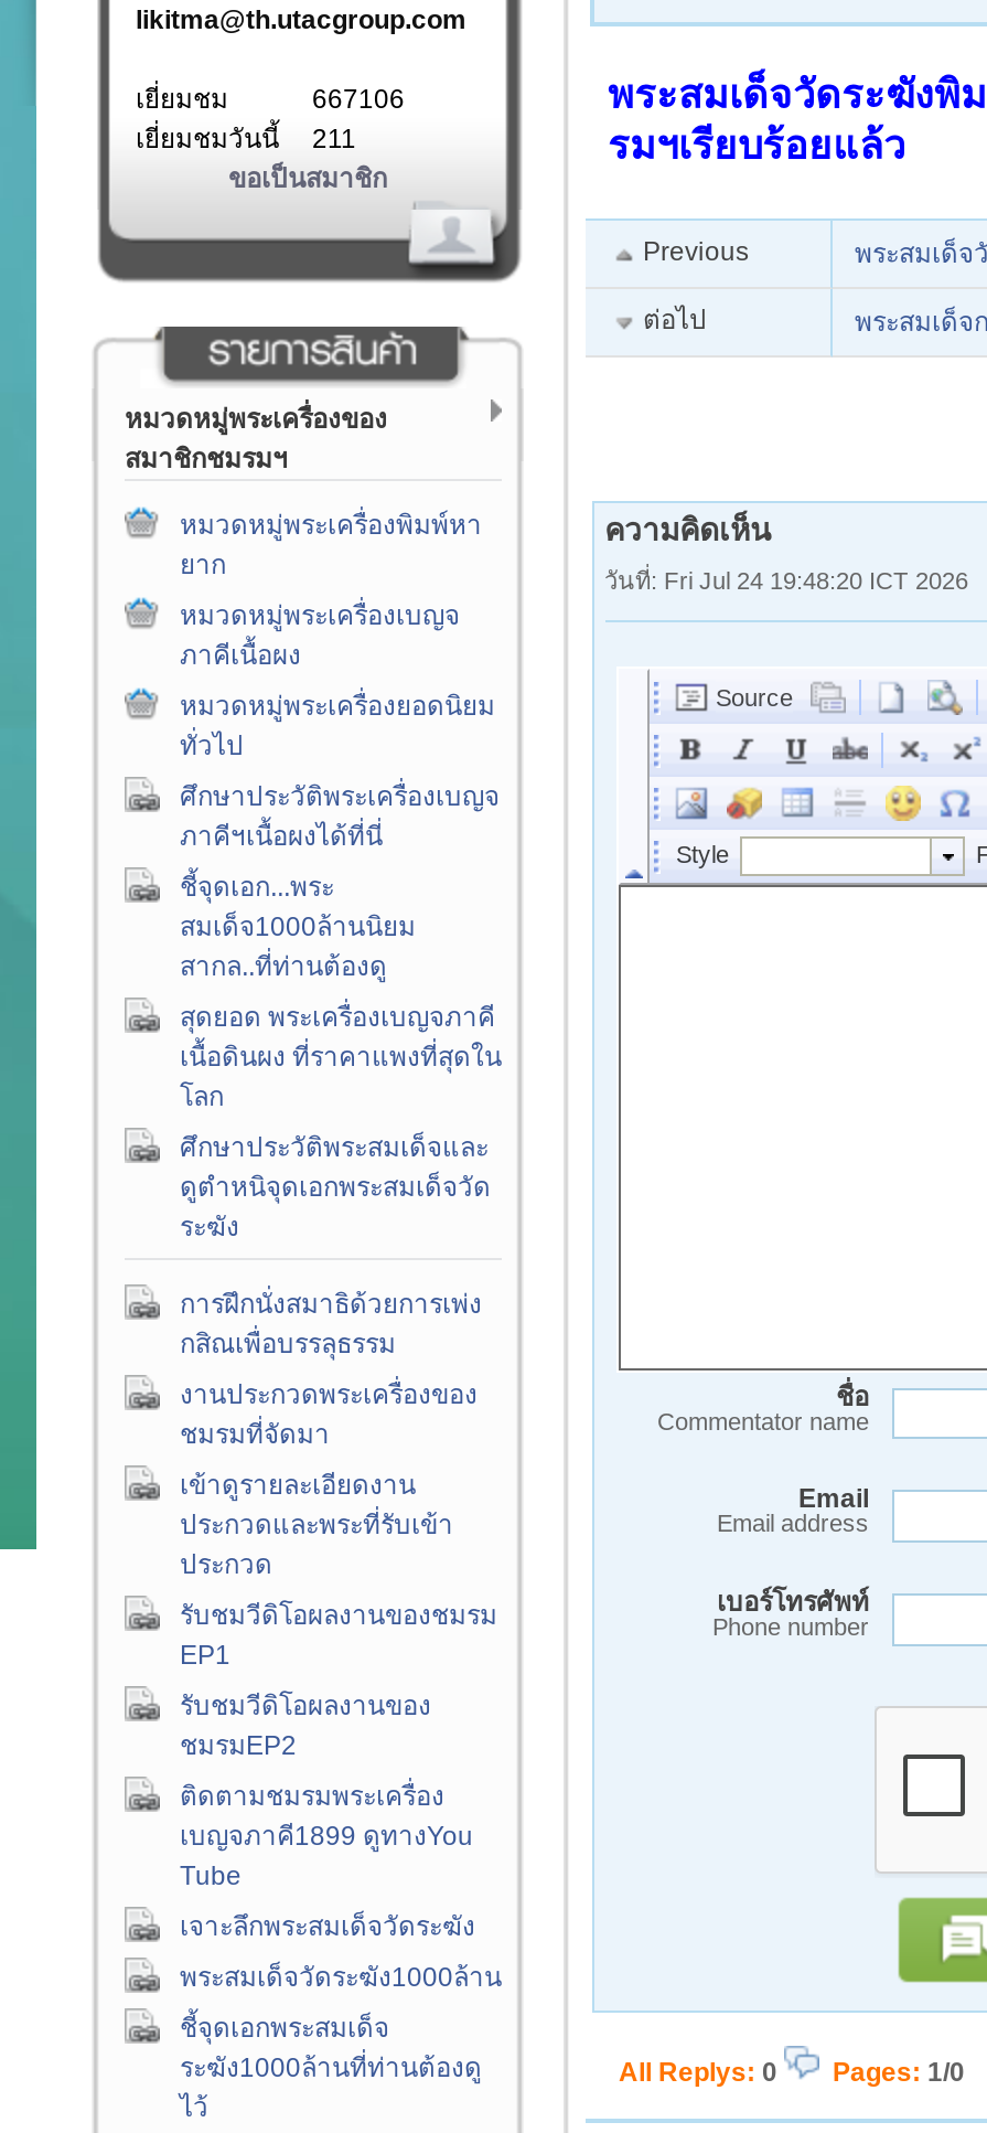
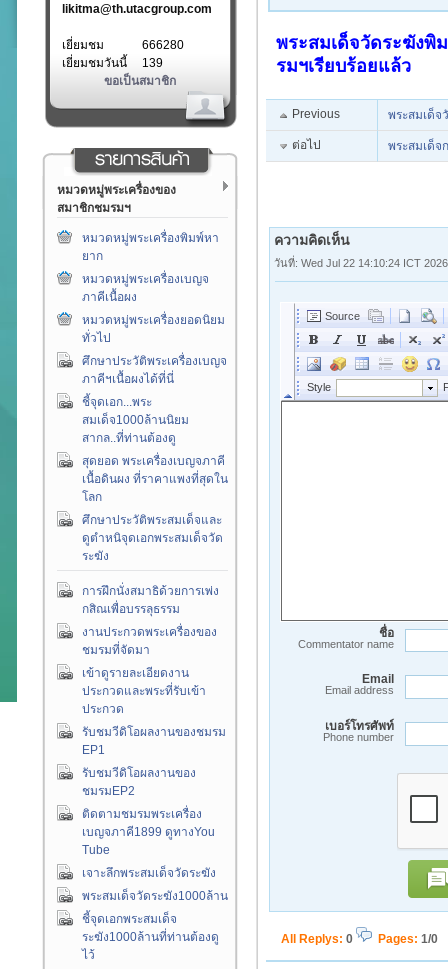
- 667106
+ 666280

- เยี่ยมชมวันนี้ 211
+ เยี่ยมชมวันนี้ 139

- วันที่: Fri Jul 24 19:48:20 ICT 2026
+ วันที่: Wed Jul 22 14:10:24 ICT 2026
